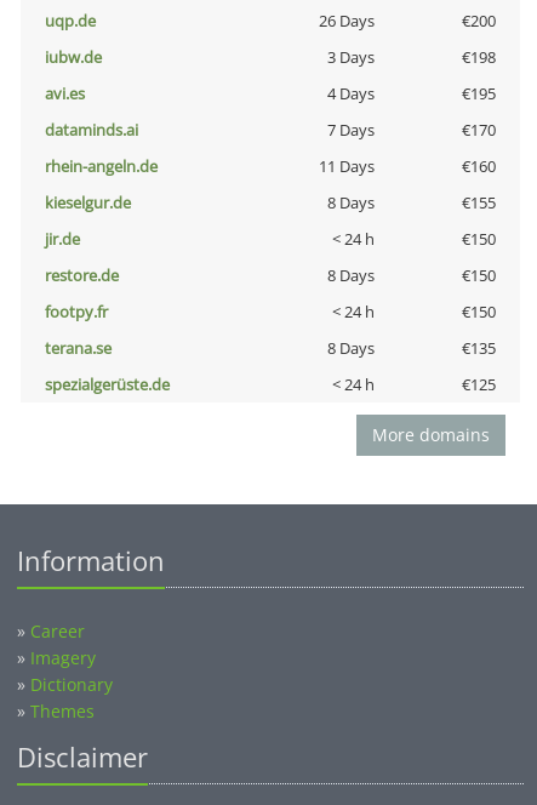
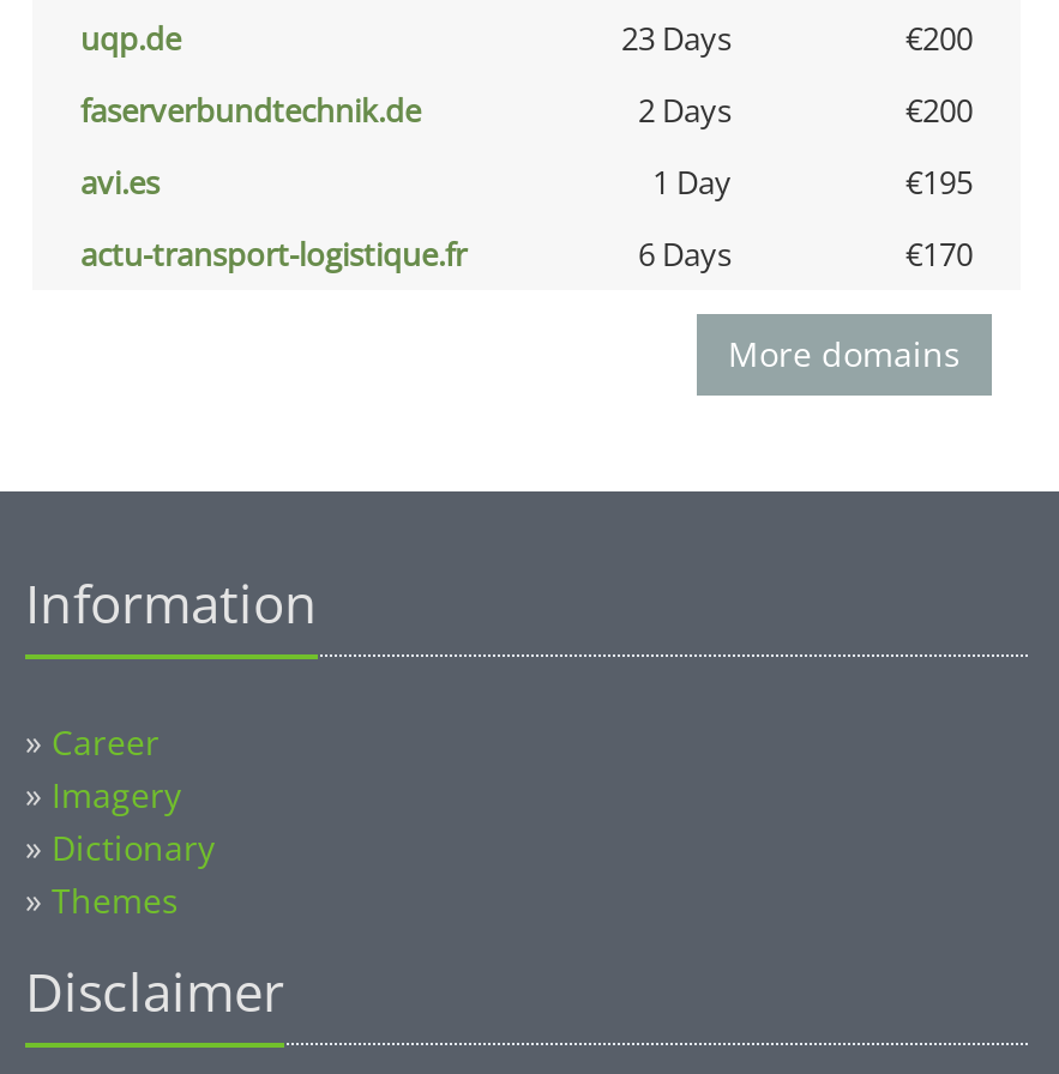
- 26 Days
+ 23 Days

- iubw.de
- 3 Days
- €198
+ faserverbundtechnik.de
+ 2 Days
+ €200

- 4 Days
+ 1 Day

- dataminds.ai
- 7 Days
+ actu-transport-logistique.fr
+ 6 Days

- rhein-angeln.de
- 11 Days
- €160
- kieselgur.de
- 8 Days
- €155
- jir.de
- < 24 h
- €150
- restore.de
- 8 Days
- €150
- footpy.fr
- < 24 h
- €150
- terana.se
- 8 Days
- €135
- spezialgerüste.de
- < 24 h
- €125
